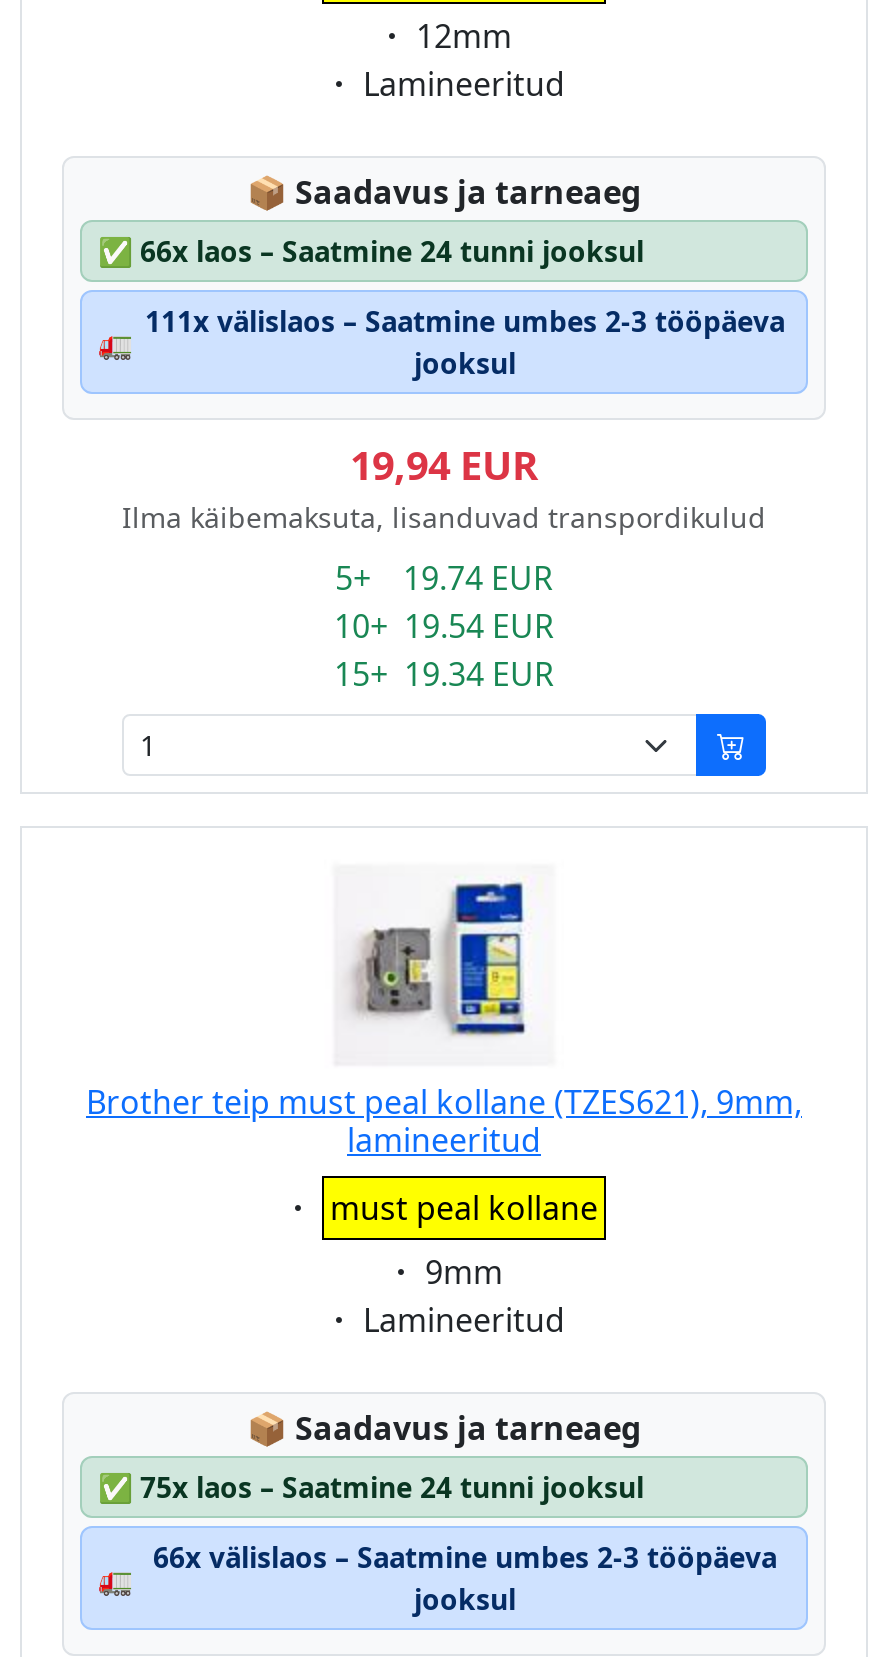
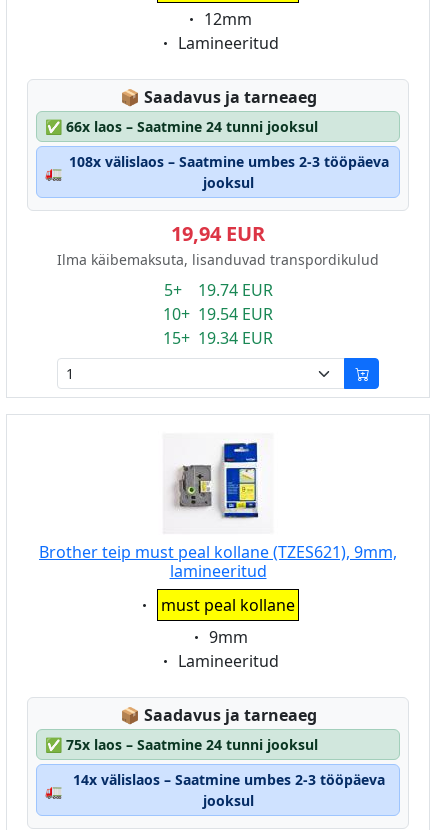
- 111x välislaos – Saatmine umbes 2-3 tööpäeva
+ 108x välislaos – Saatmine umbes 2-3 tööpäeva

- 66x välislaos – Saatmine umbes 2-3 tööpäeva
+ 14x välislaos – Saatmine umbes 2-3 tööpäeva
